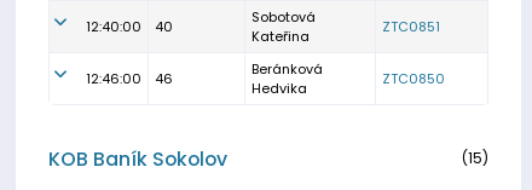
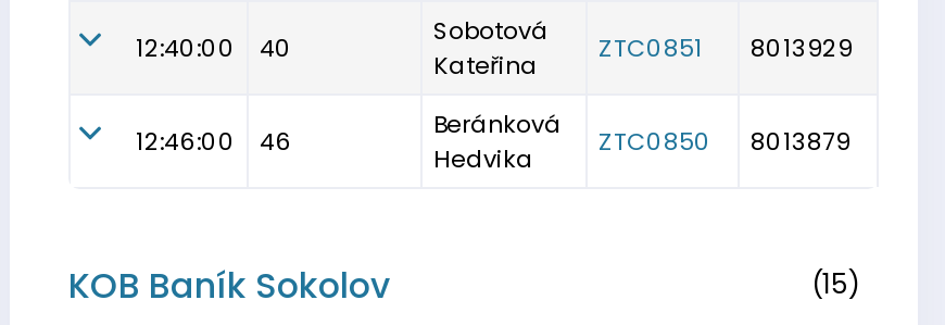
+ 8013929

+ 8013879
